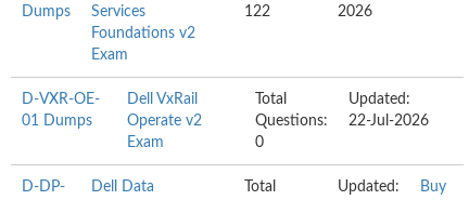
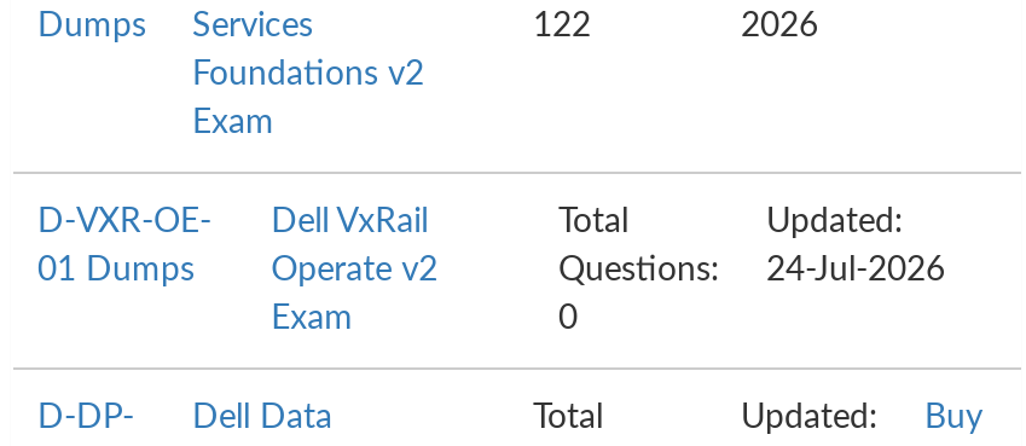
- Questions: 22-Jul-2026
+ Questions: 24-Jul-2026
